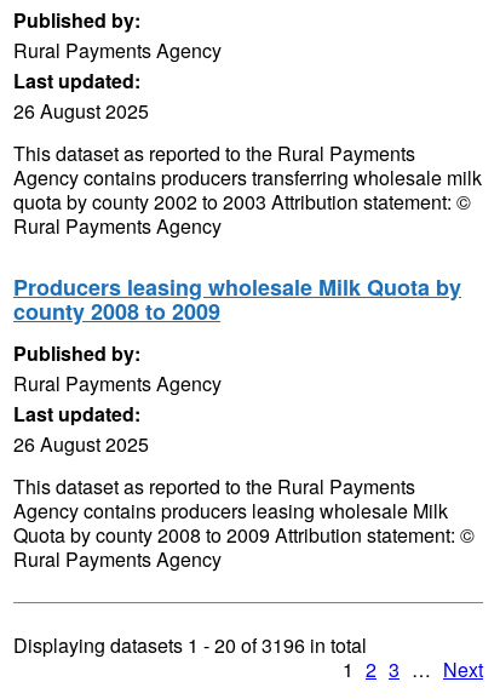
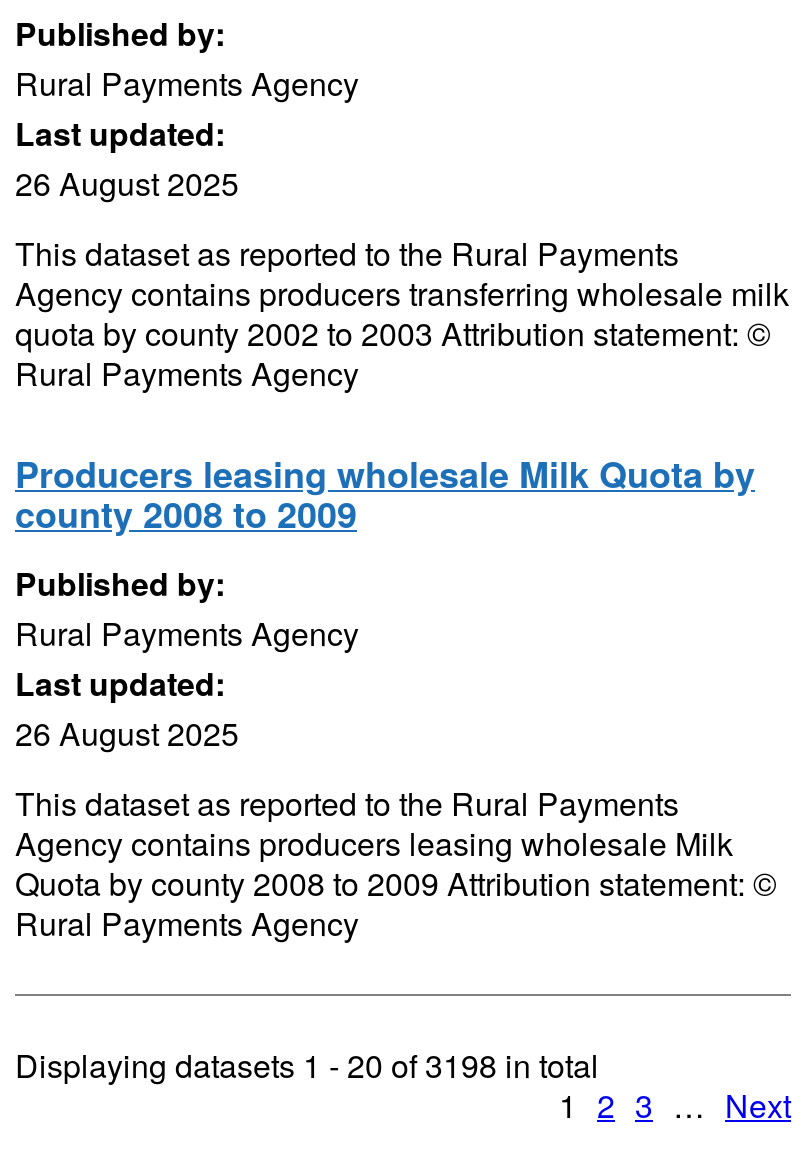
- Displaying datasets 1 - 20 of 3196 in total
+ Displaying datasets 1 - 20 of 3198 in total
